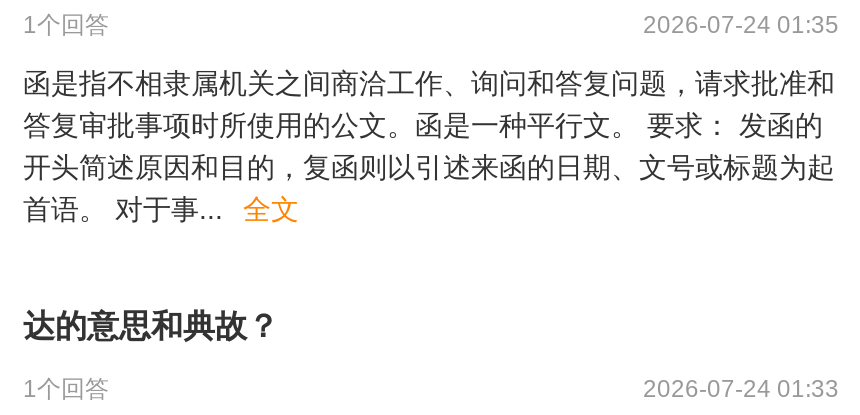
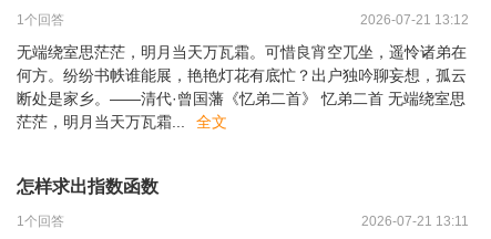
- 2026-07-24 01:35
+ 2026-07-21 13:12

- 函是指不相隶属机关之间商洽工作、询问和答复问题，请求批准和
- 答复审批事项时所使用的公文。函是一种平行文。 要求： 发函的
- 开头简述原因和目的，复函则以引述来函的日期、文号或标题为起
- 首语。 对于事...
+ 无端绕室思茫茫，明月当天万瓦霜。可惜良宵空兀坐，遥怜诸弟在
+ 何方。纷纷书帙谁能展，艳艳灯花有底忙？出户独吟聊妄想，孤云
+ 断处是家乡。——清代·曾国藩《忆弟二首》 忆弟二首 无端绕室思
+ 茫茫，明月当天万瓦霜...

- 达的意思和典故？
+ 怎样求出指数函数

- 2026-07-24 01:33
+ 2026-07-21 13:11
